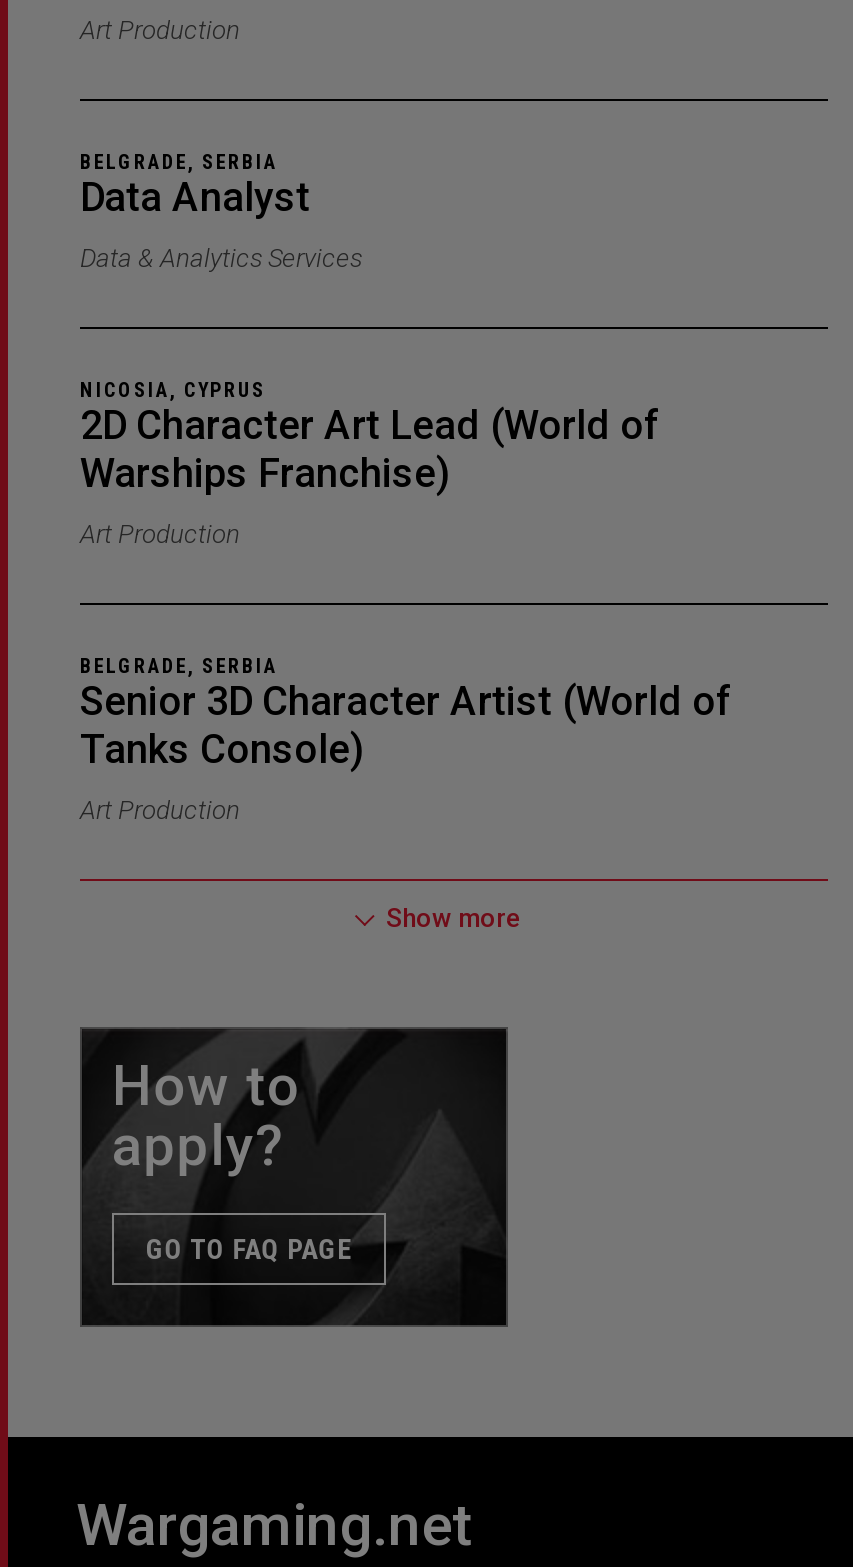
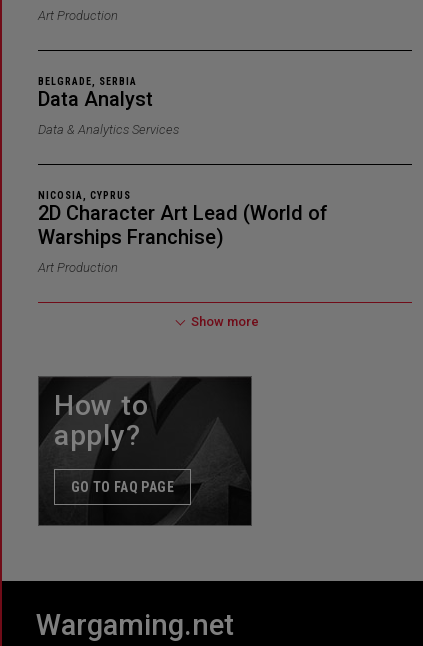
- BELGRADE, SERBIA

- Senior 3D Character Artist (World of
- Tanks Console)
- Art Production
